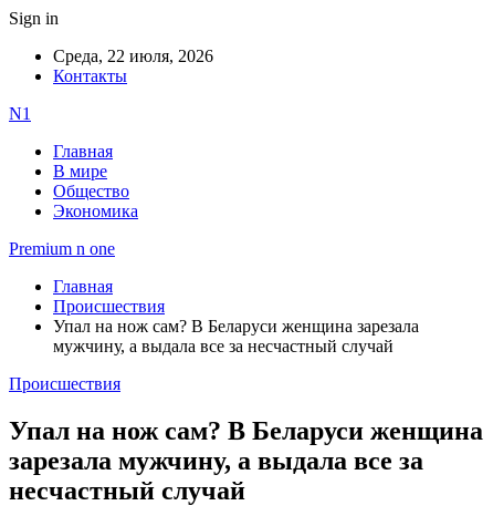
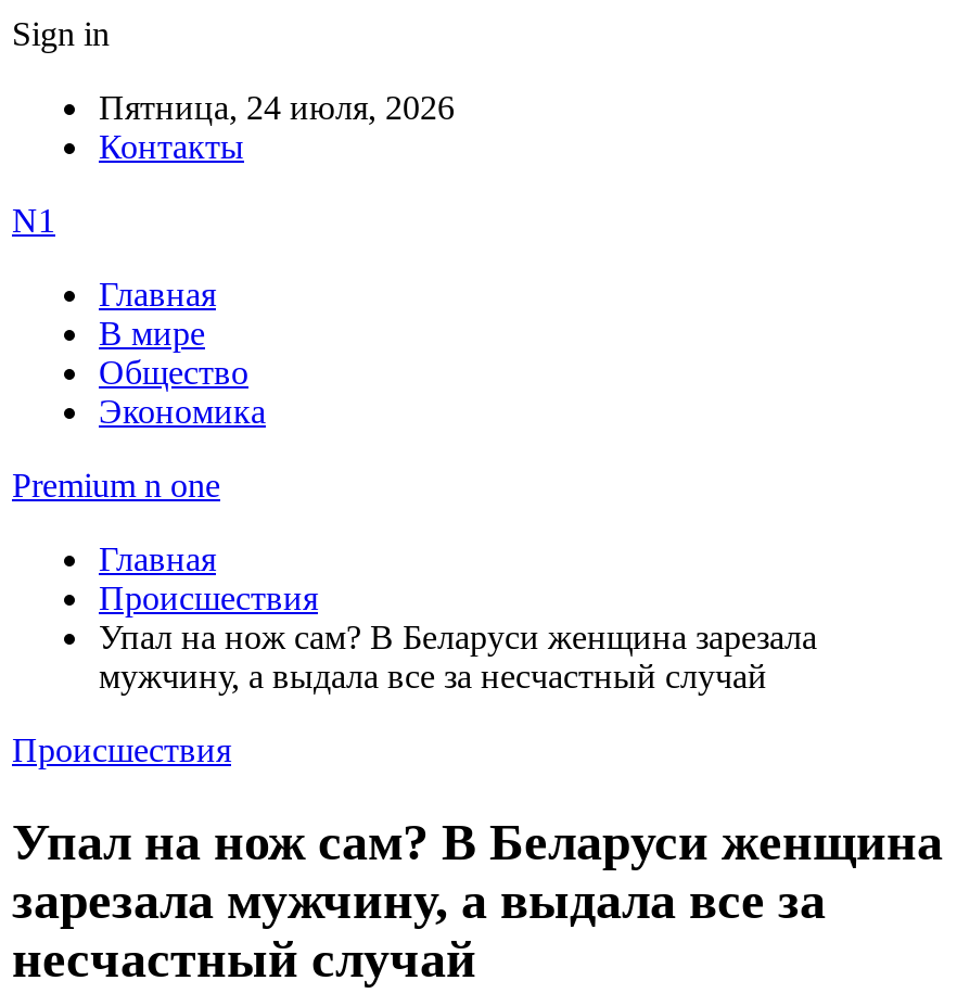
- Среда, 22 июля, 2026
+ Пятница, 24 июля, 2026
